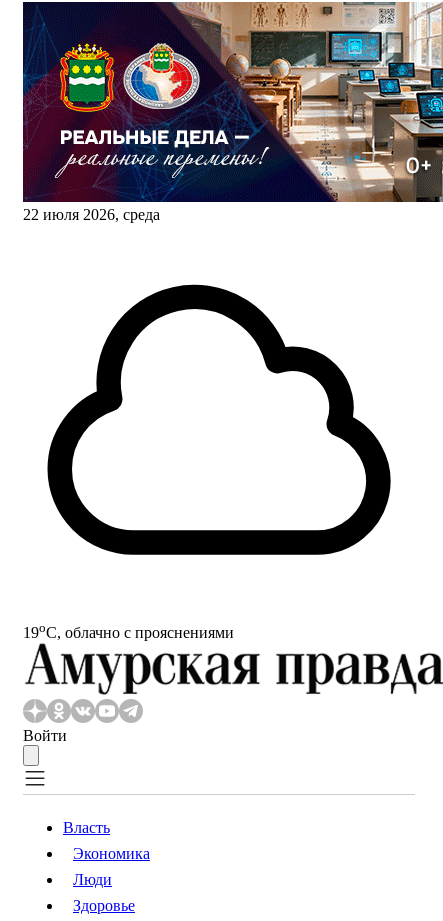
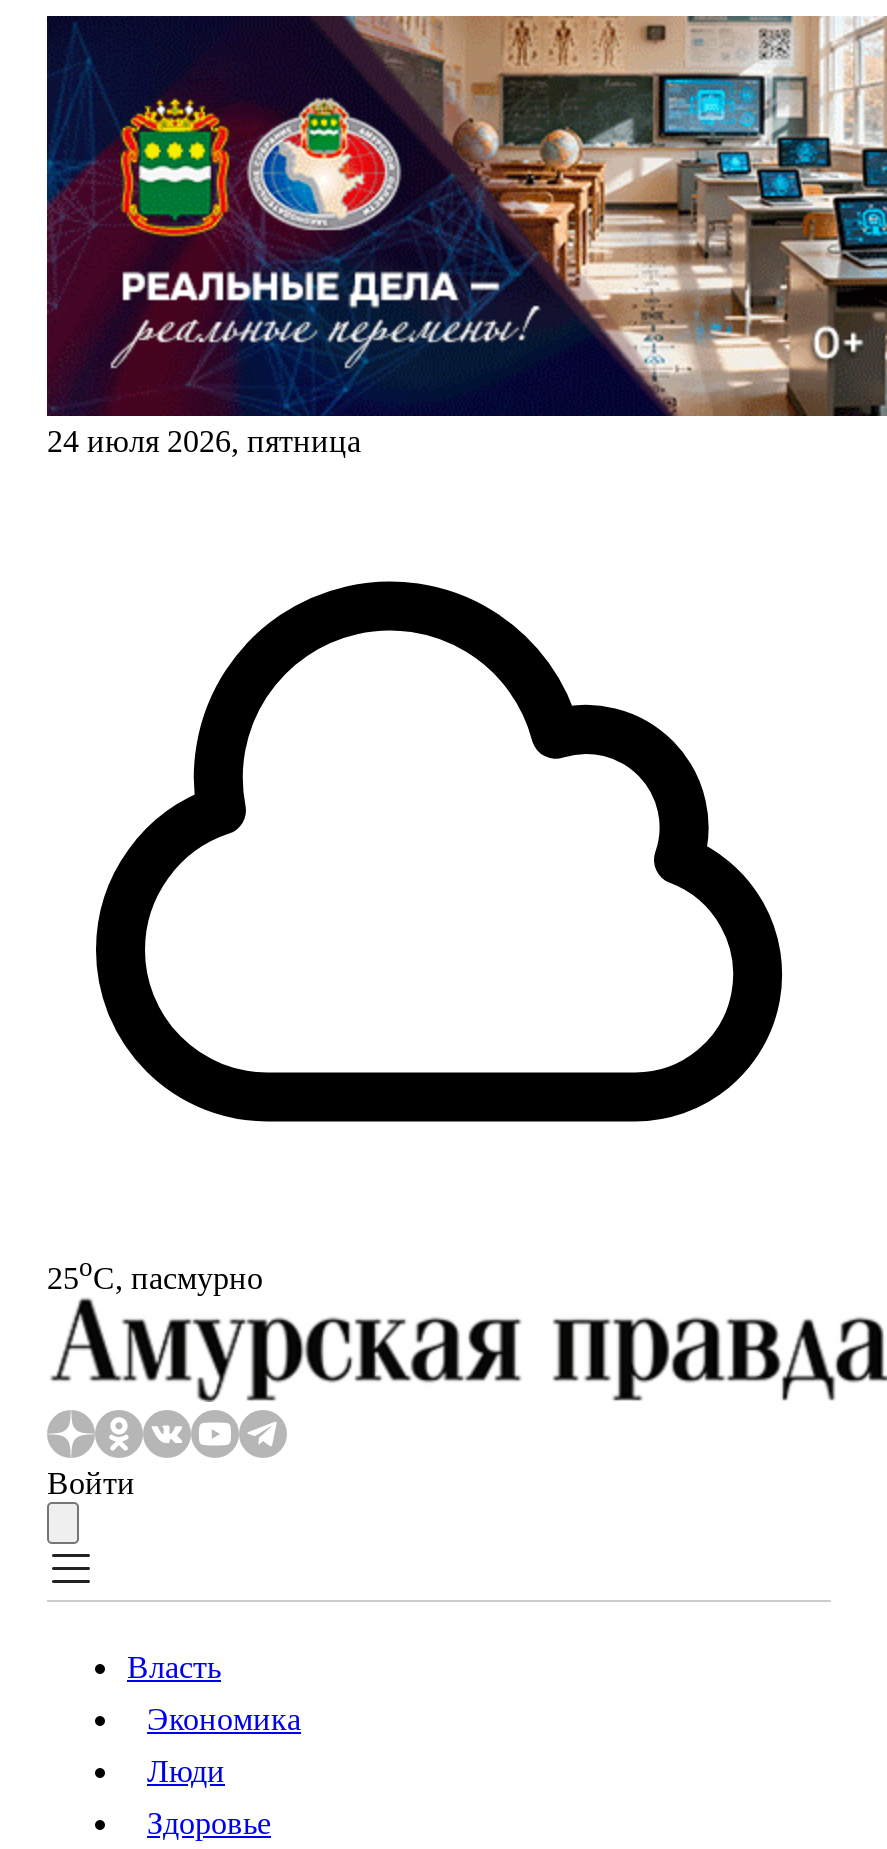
- 22 июля 2026, среда
+ 24 июля 2026, пятница

- 19oС, облачно с прояснениями
+ 25oС, пасмурно
